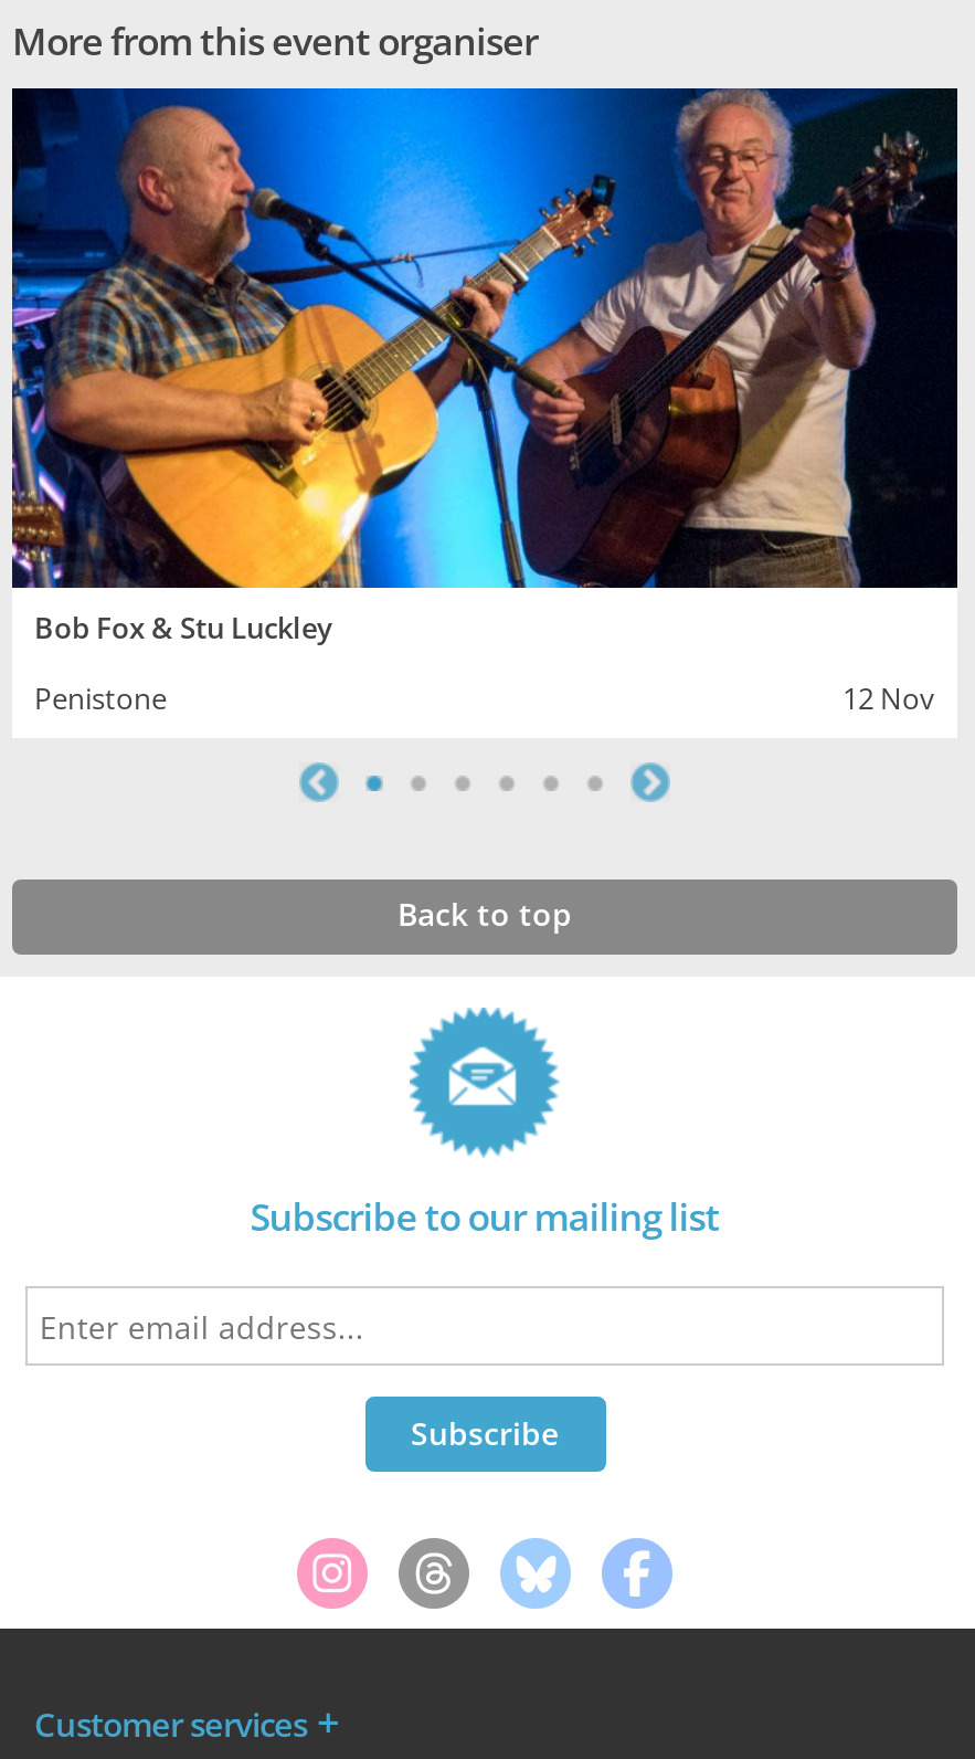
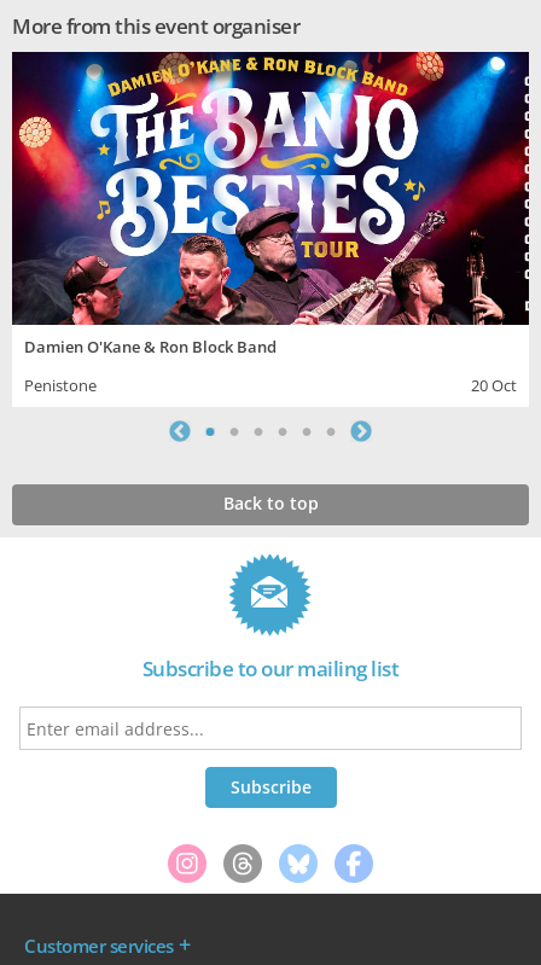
- [image]
- Bob Fox & Stu Luckley
+ [image]
+ Damien O'Kane & Ron Block Band

- 12 Nov
+ 20 Oct
